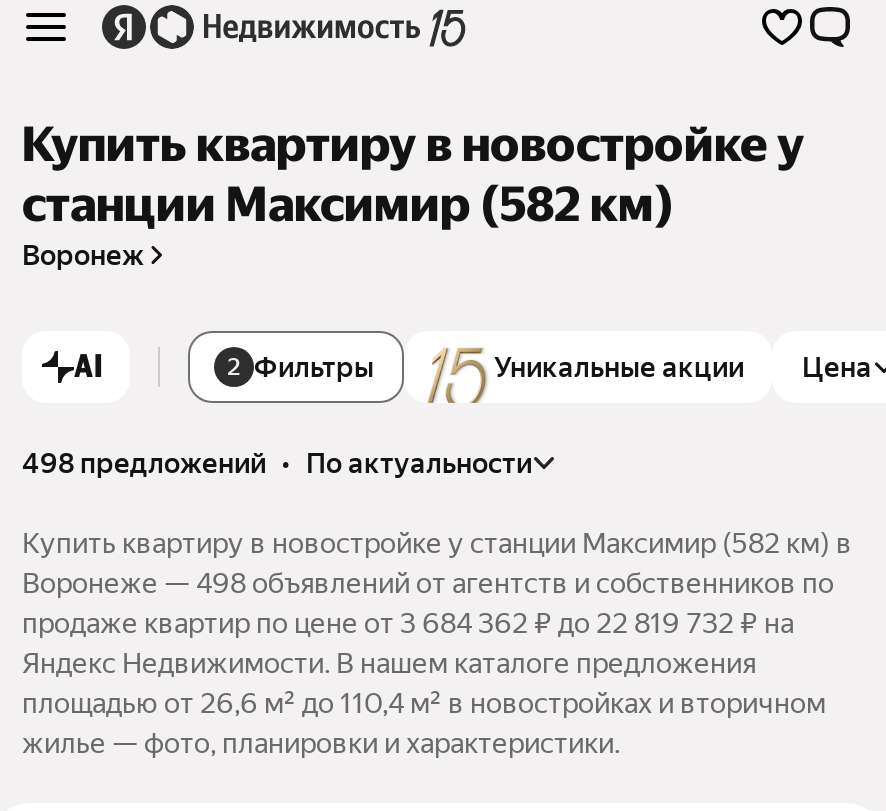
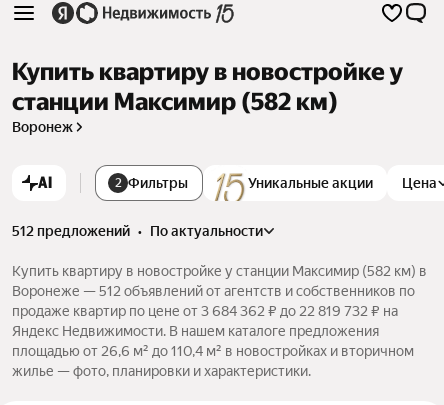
- 498 предложений • по актуальности
+ 512 предложений • по актуальности

- Воронеже — 498 объявлений от агентств и собственников по
+ Воронеже — 512 объявлений от агентств и собственников по
